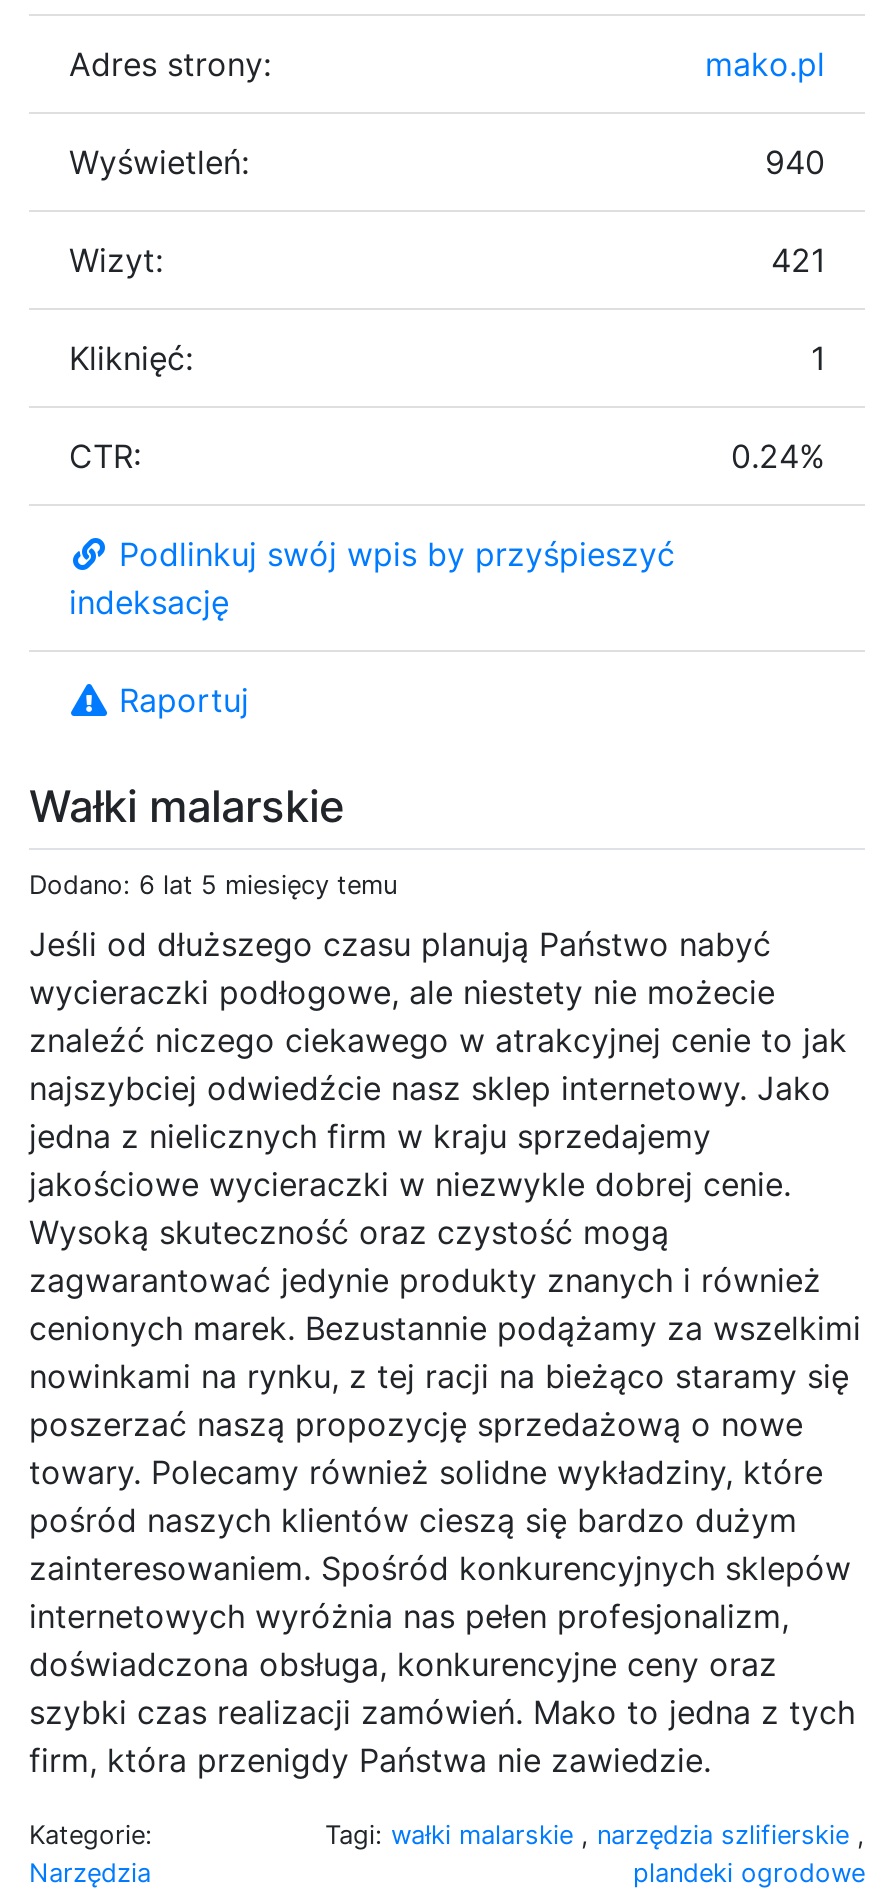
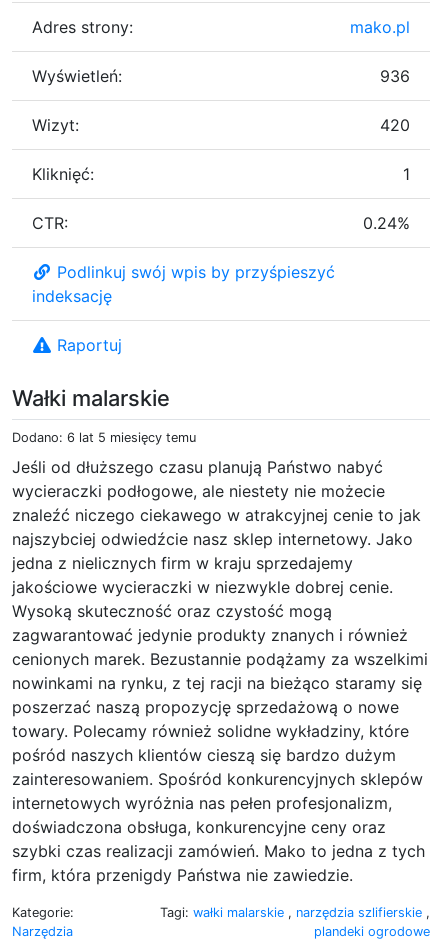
- 940
+ 936

- 421
+ 420
